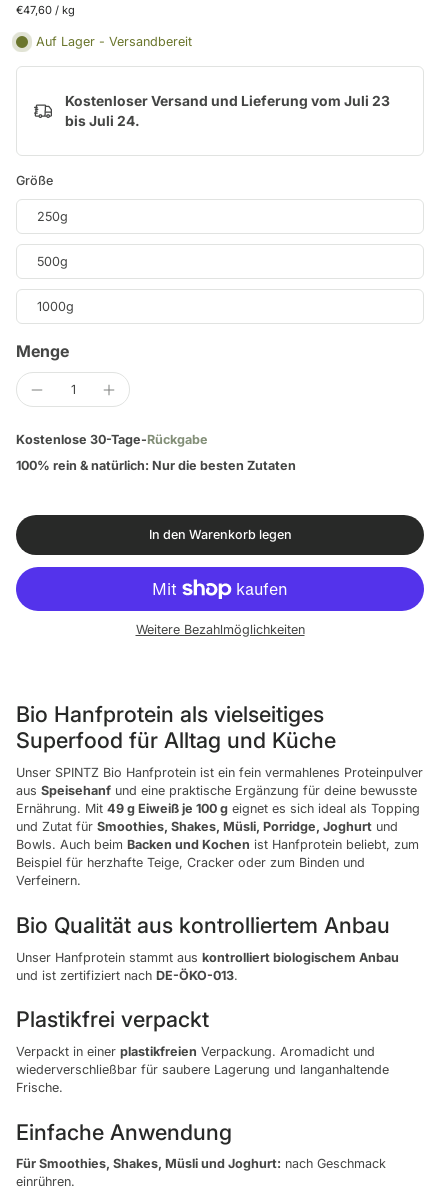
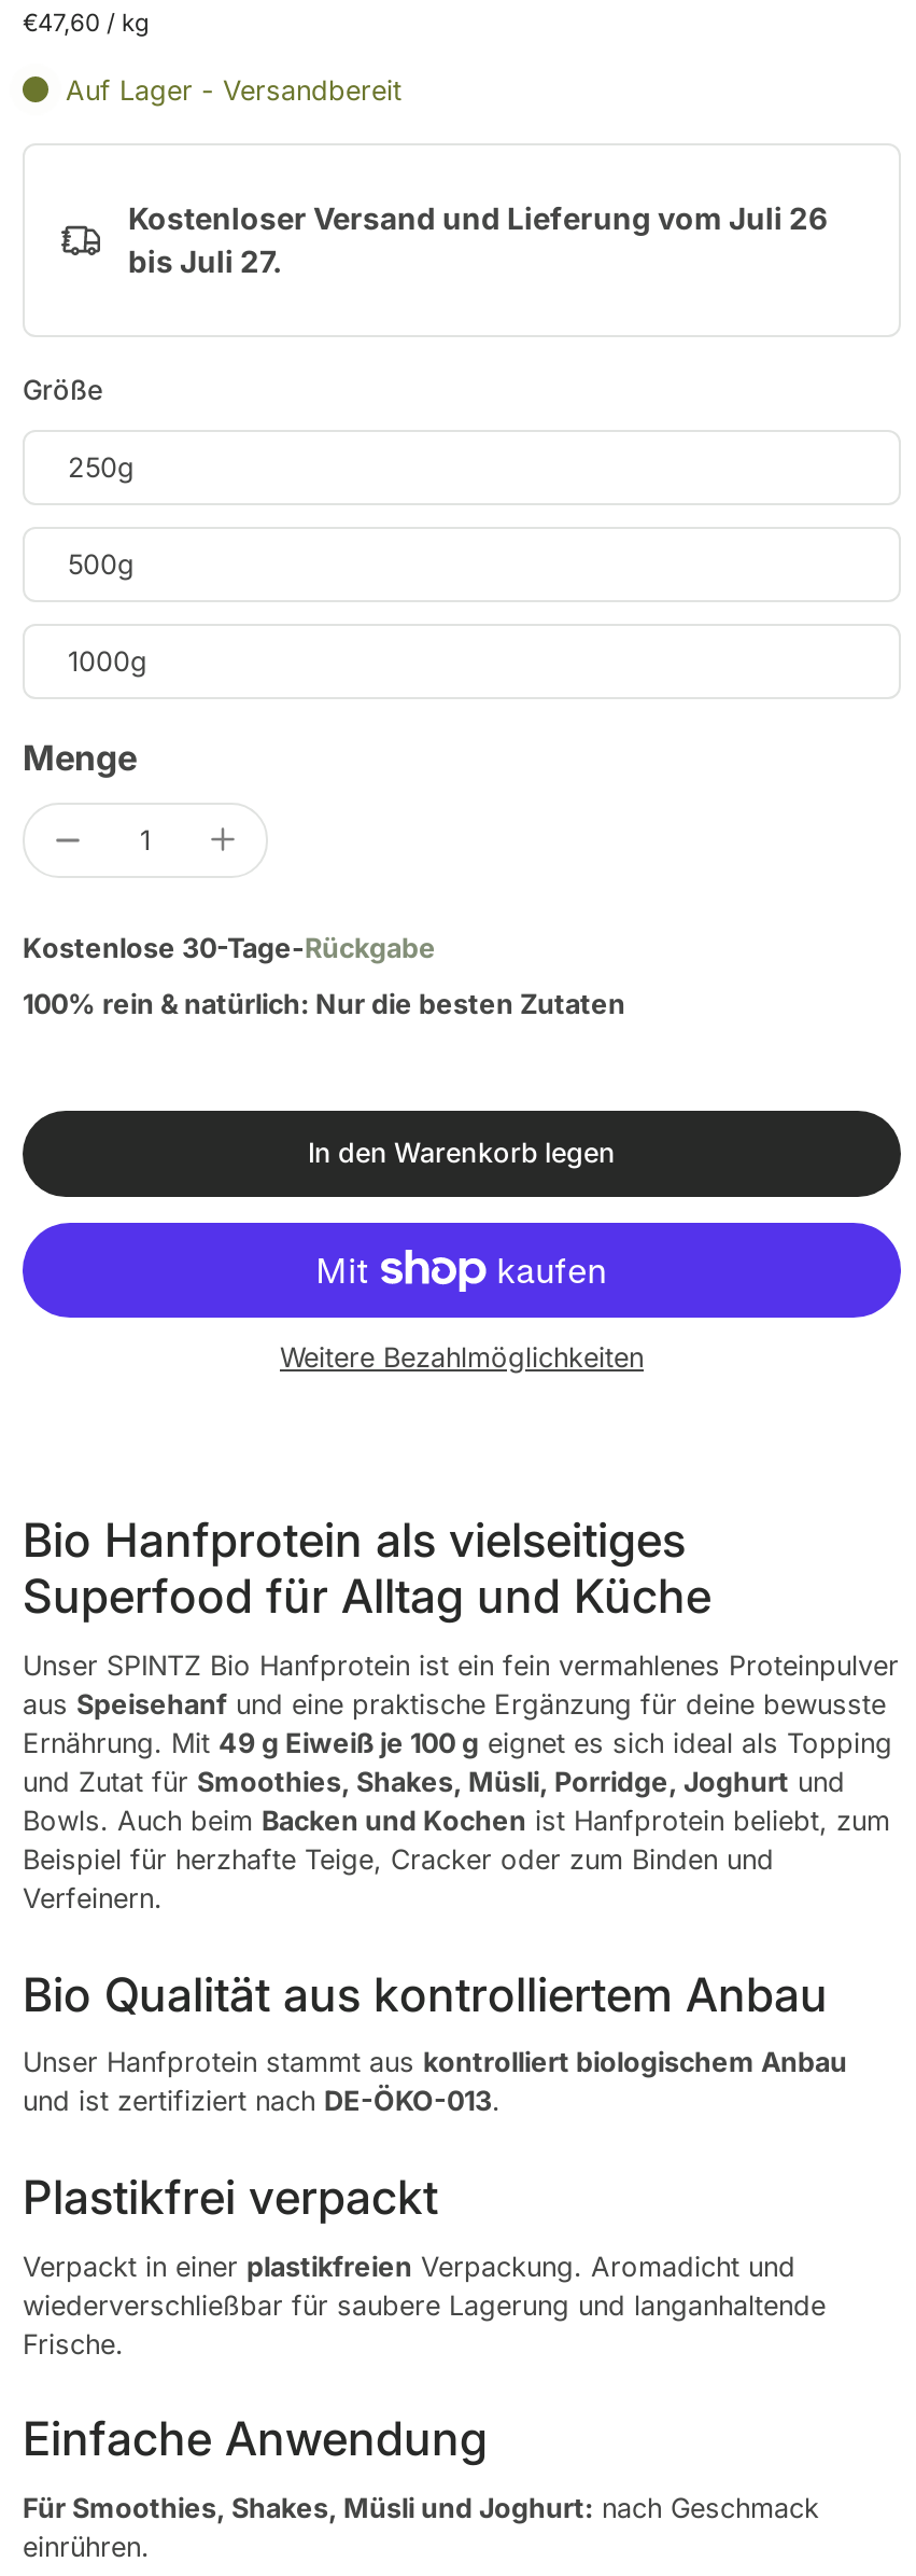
- Kostenloser Versand und Lieferung vom Juli 23
+ Kostenloser Versand und Lieferung vom Juli 26

- bis Juli 24.
+ bis Juli 27.
